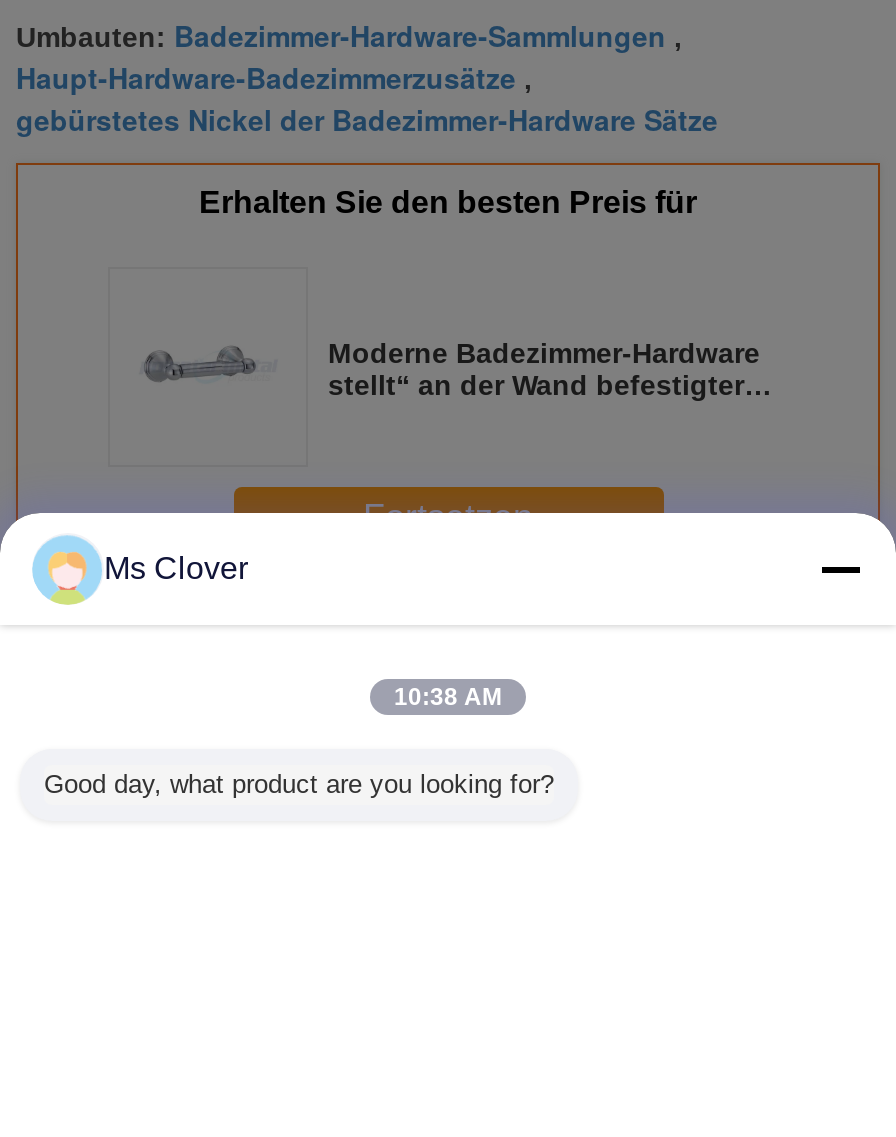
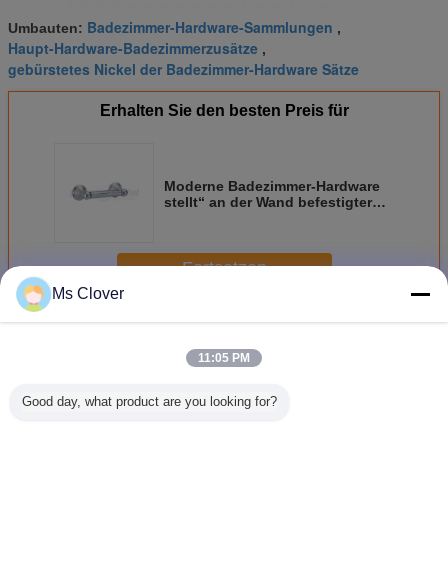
- 10:38 AM
+ 11:05 PM
